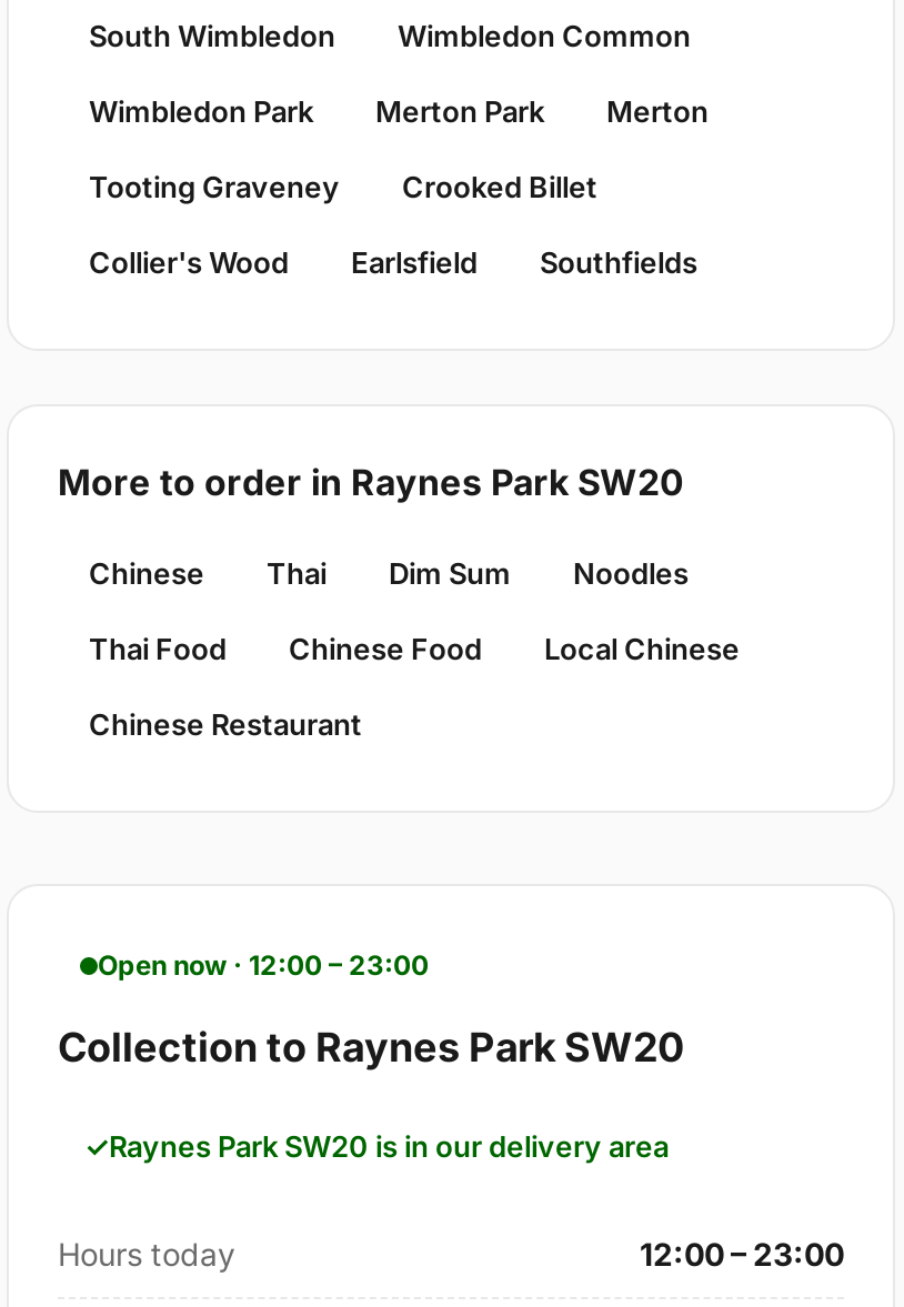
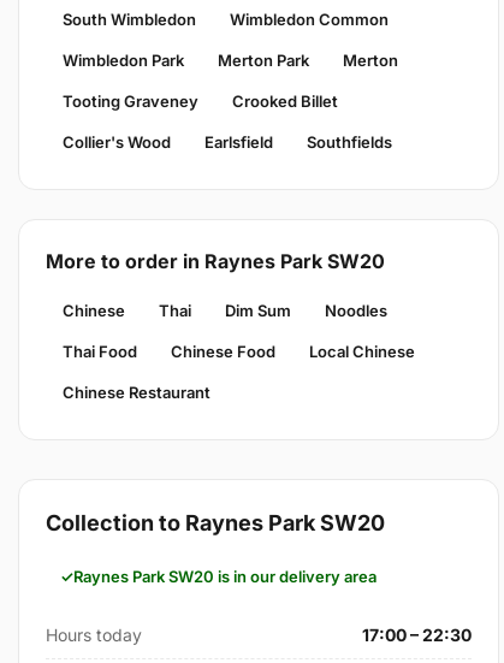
- Open now · 12:00 – 23:00

- 12:00 – 23:00
+ 17:00 – 22:30
